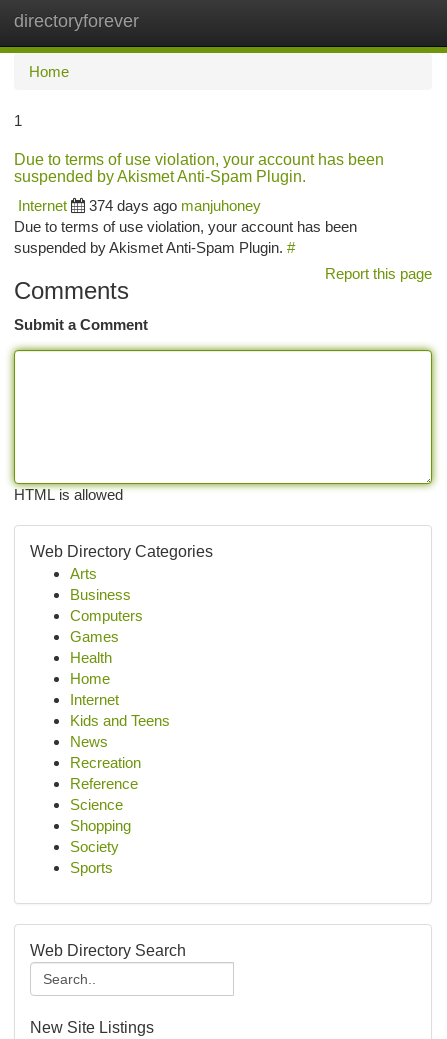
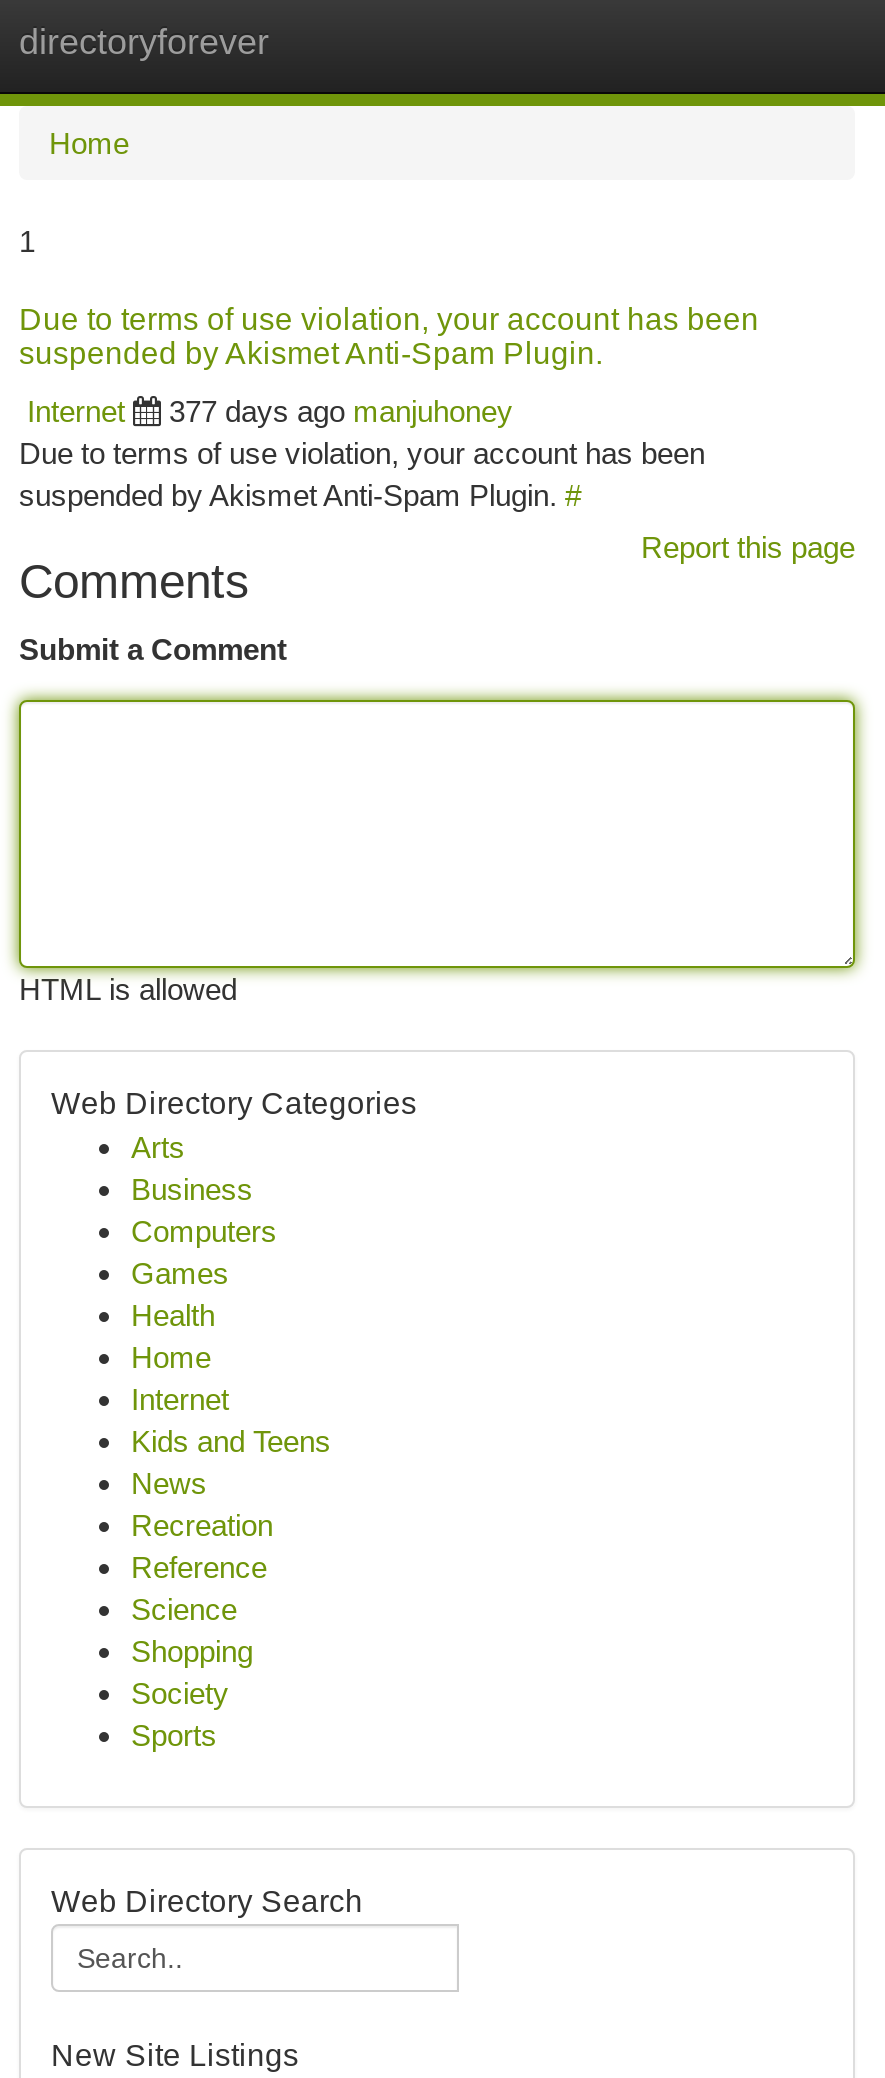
- 374 days ago manjuhoney
+ 377 days ago manjuhoney
